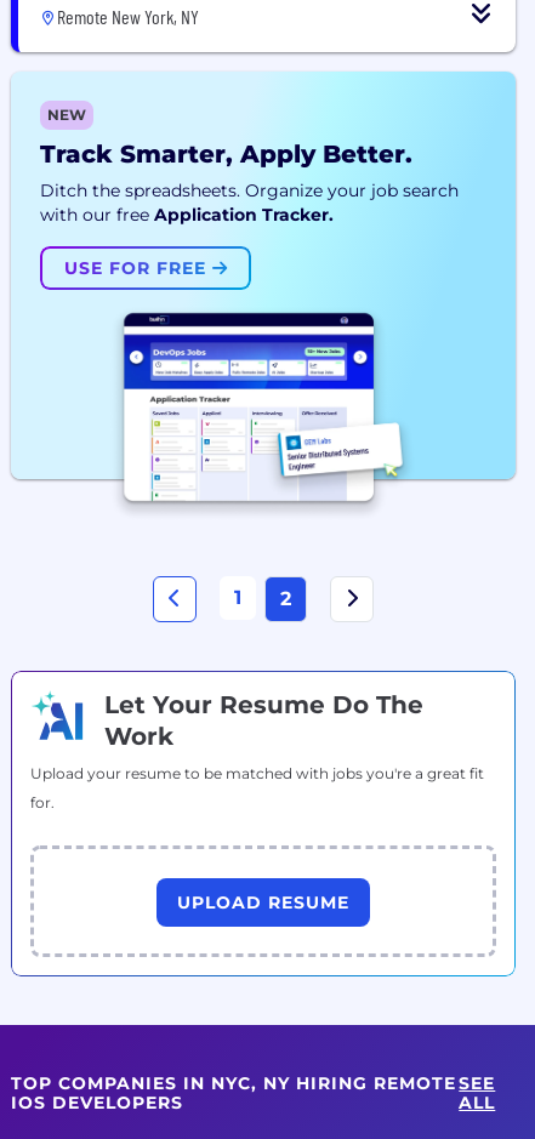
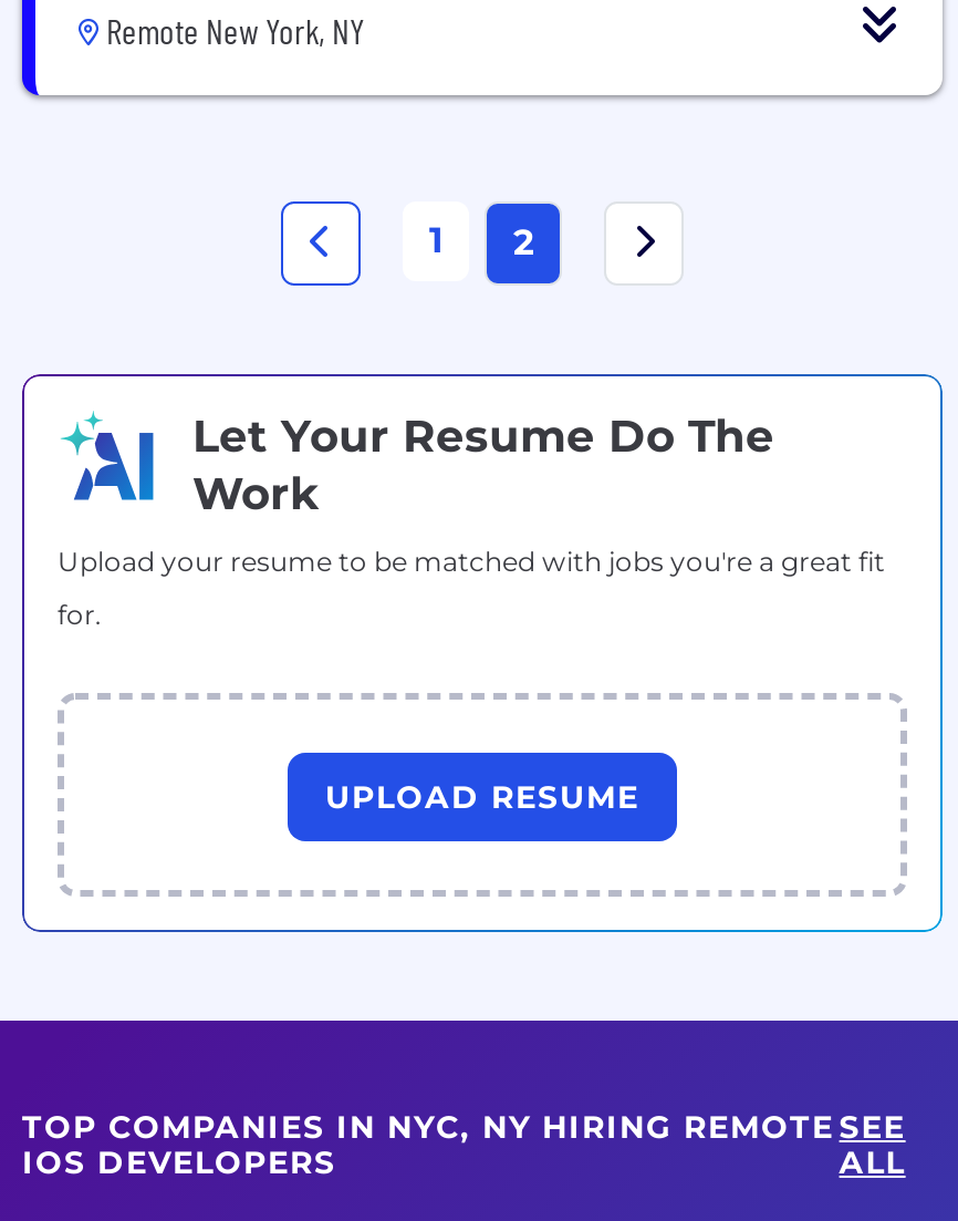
- [image]
- NEW
- Track Smarter, Apply Better.
- Ditch the spreadsheets. Organize your job search
- with our free Application Tracker.
- USE FOR FREE
